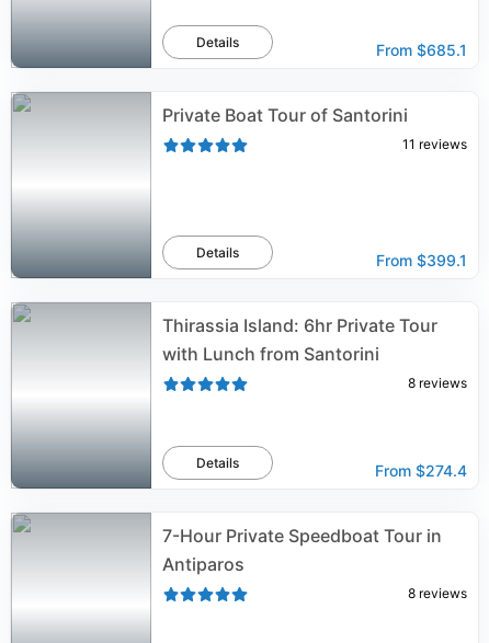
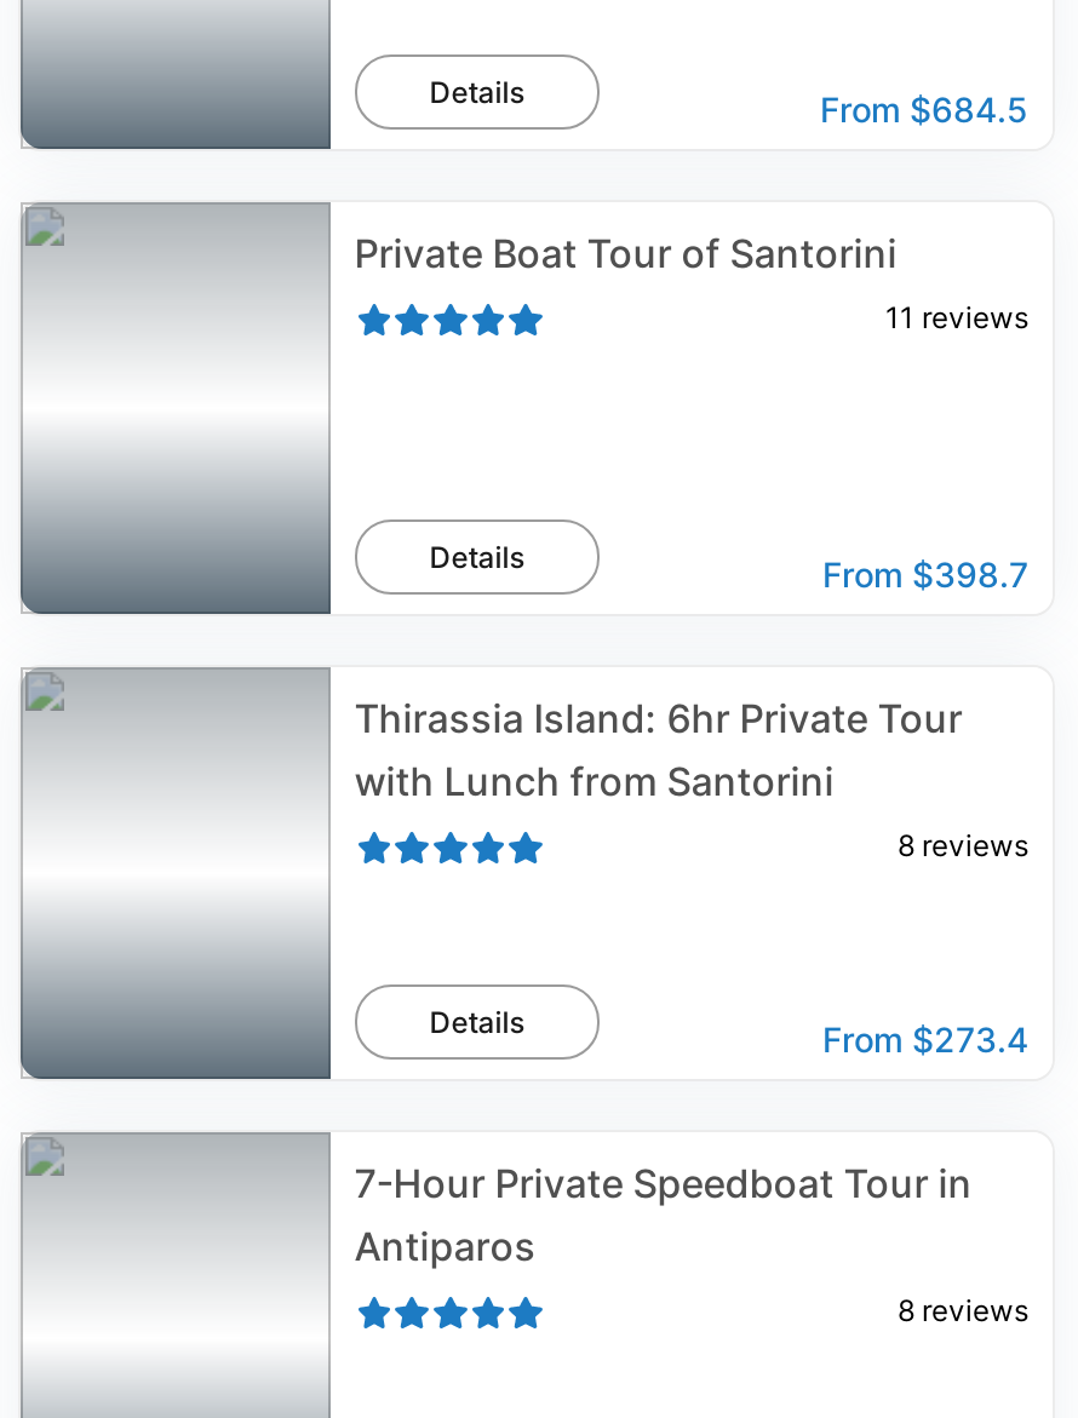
- From $685.1
+ From $684.5

- From $399.1
+ From $398.7

- From $274.4
+ From $273.4
